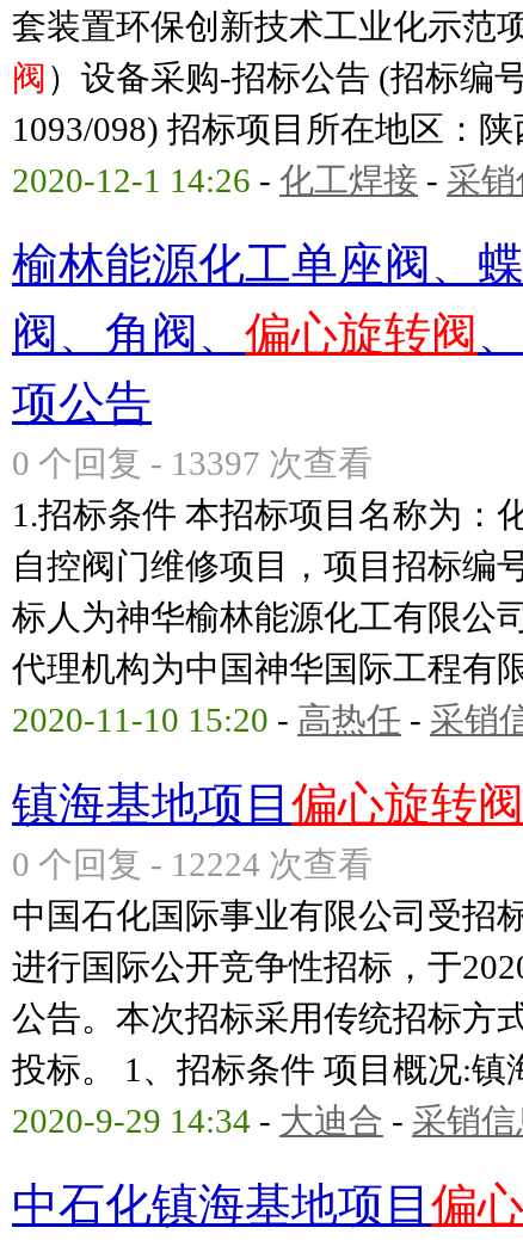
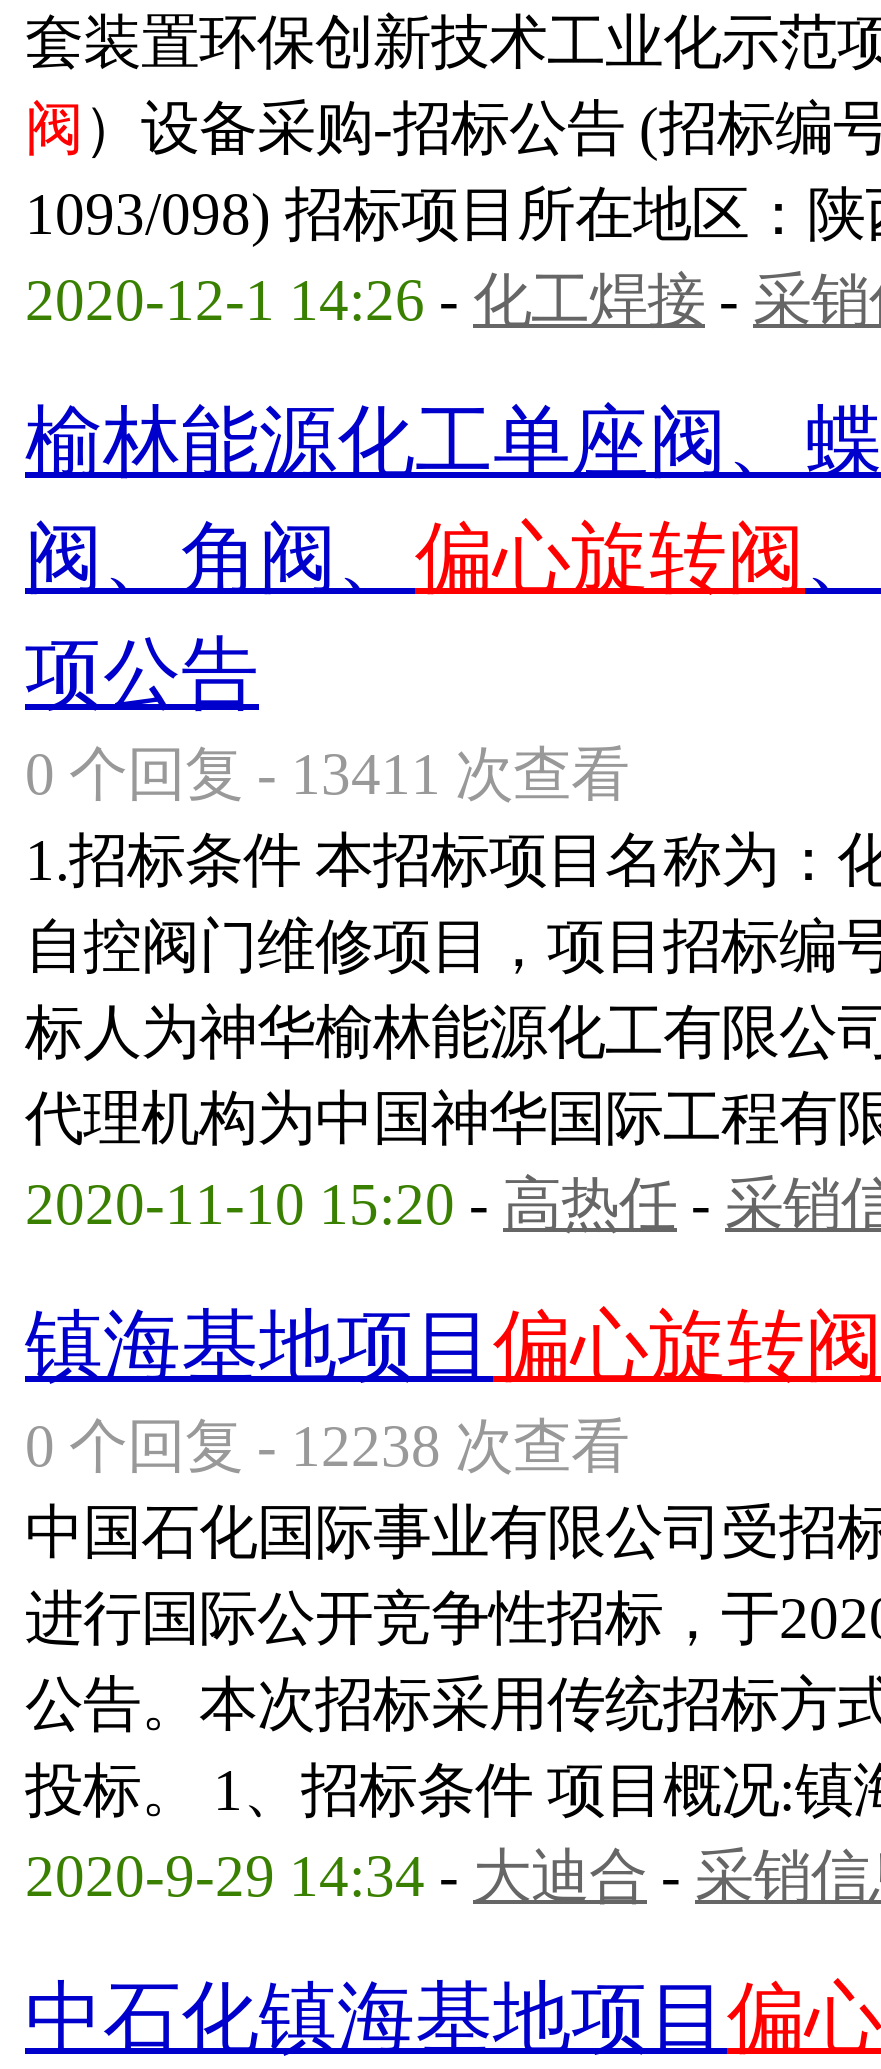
- 0 个回复 - 13397 次查看
+ 0 个回复 - 13411 次查看

- 0 个回复 - 12224 次查看
+ 0 个回复 - 12238 次查看
